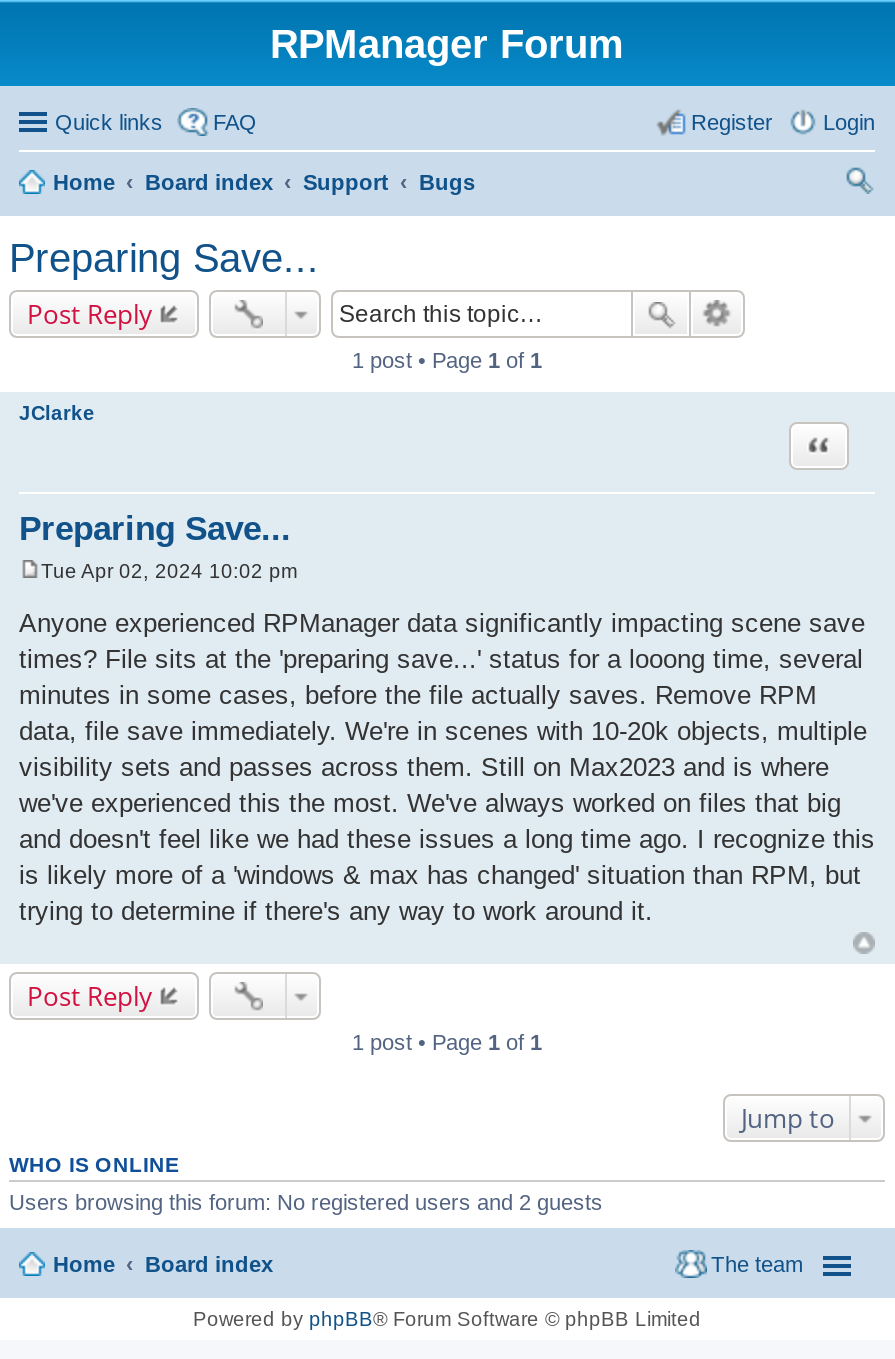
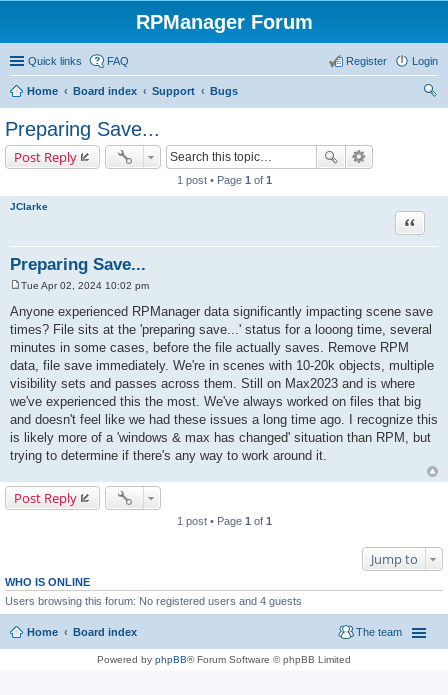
- Users browsing this forum: No registered users and 2 guests
+ Users browsing this forum: No registered users and 4 guests
